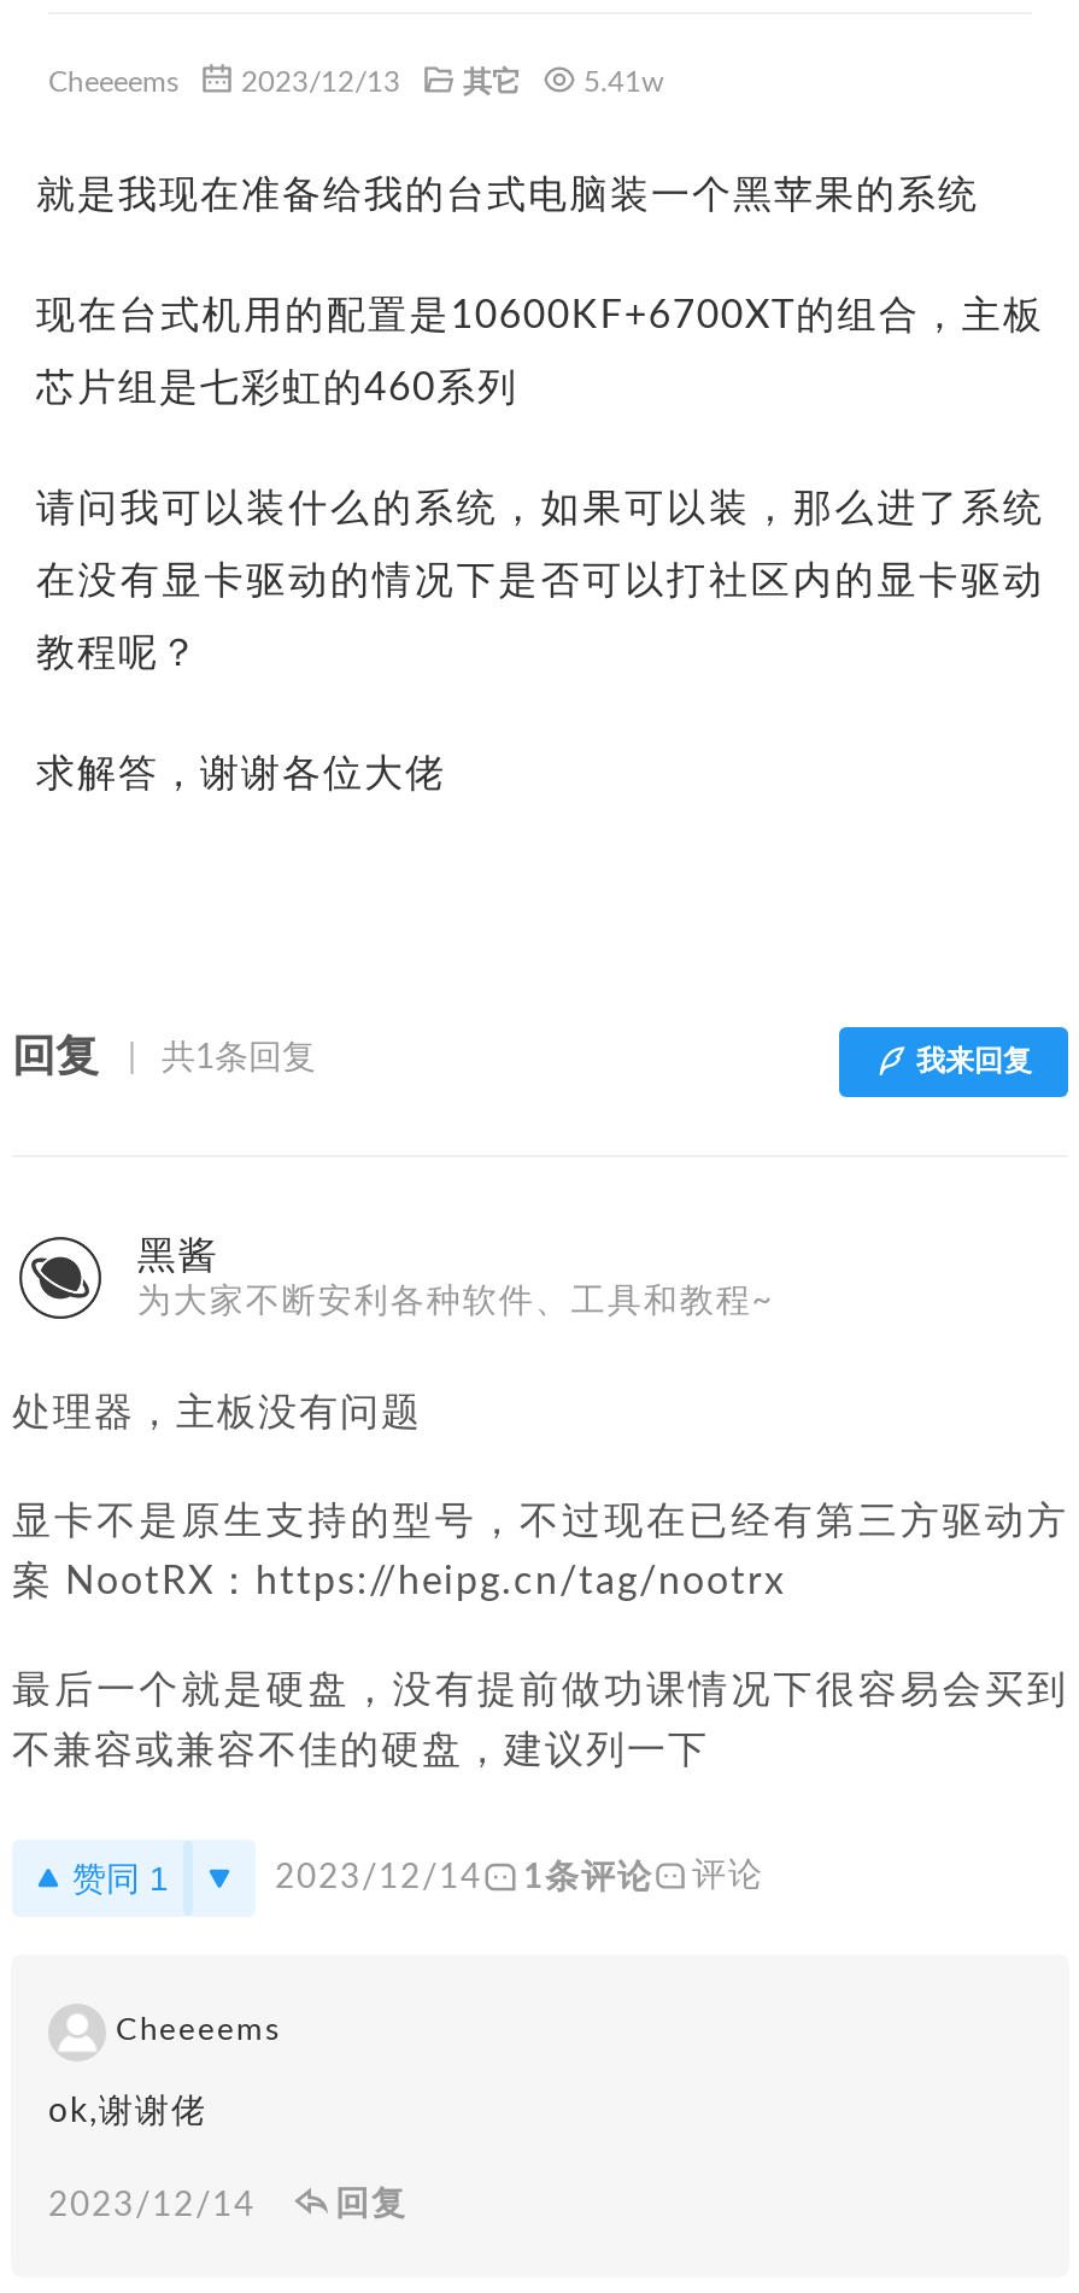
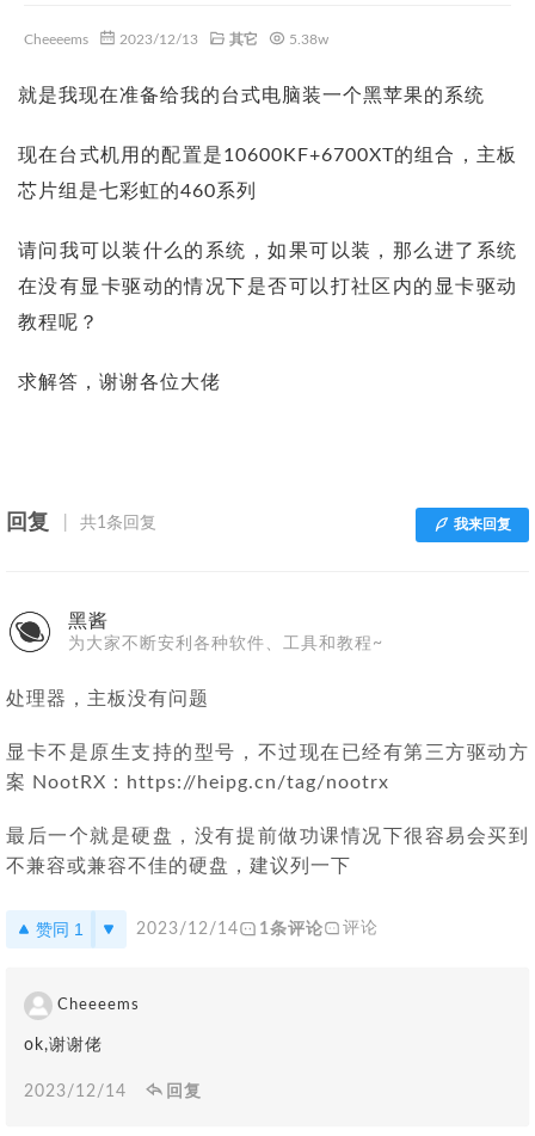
- 5.41w
+ 5.38w
